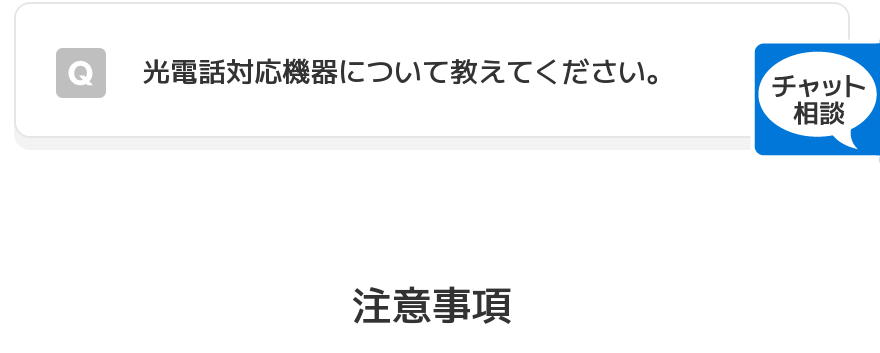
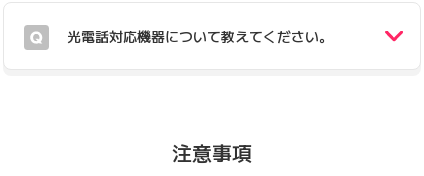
- [image]
